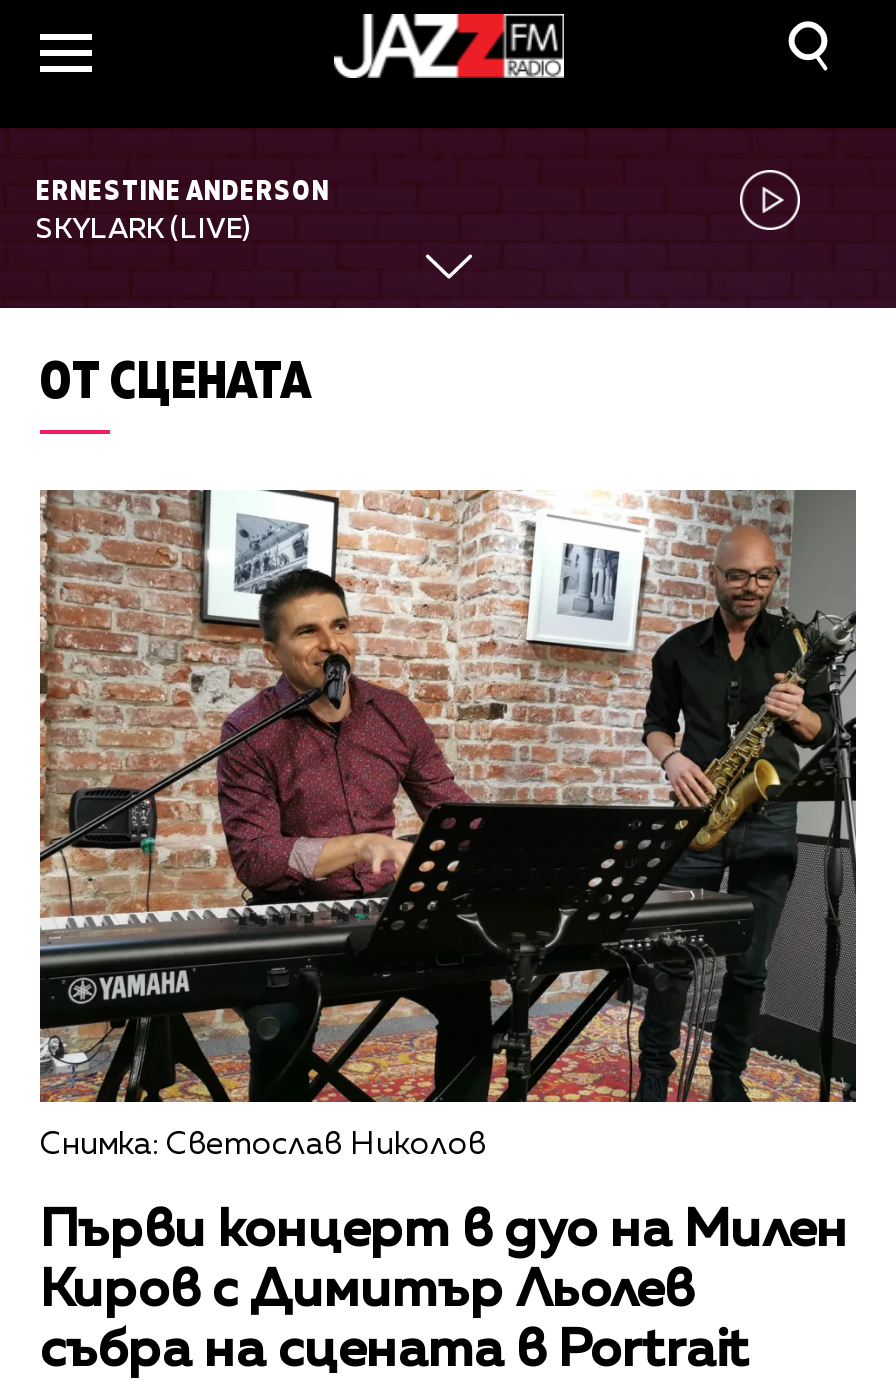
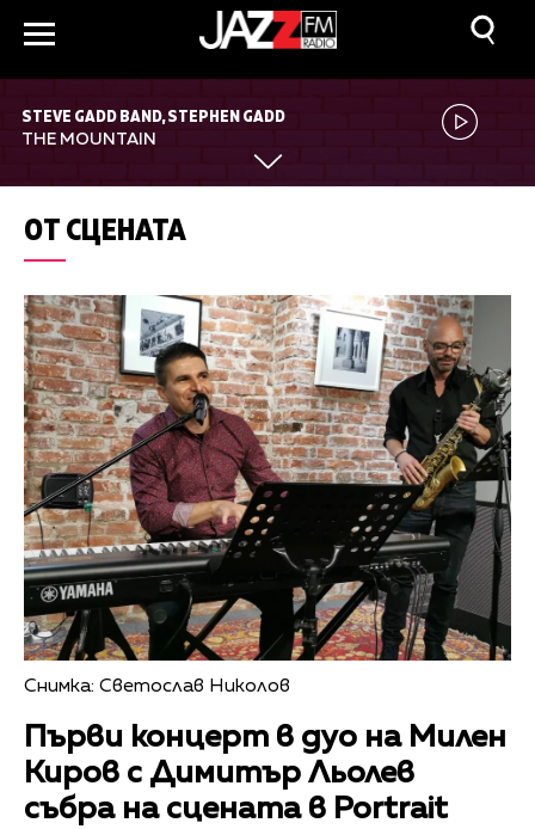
- ERNESTINE ANDERSON
- SKYLARK (LIVE)
+ STEVE GADD BAND, STEPHEN GADD
+ THE MOUNTAIN
